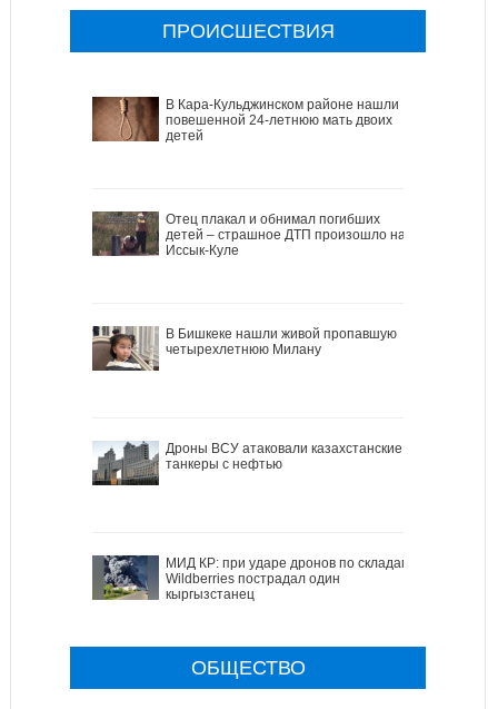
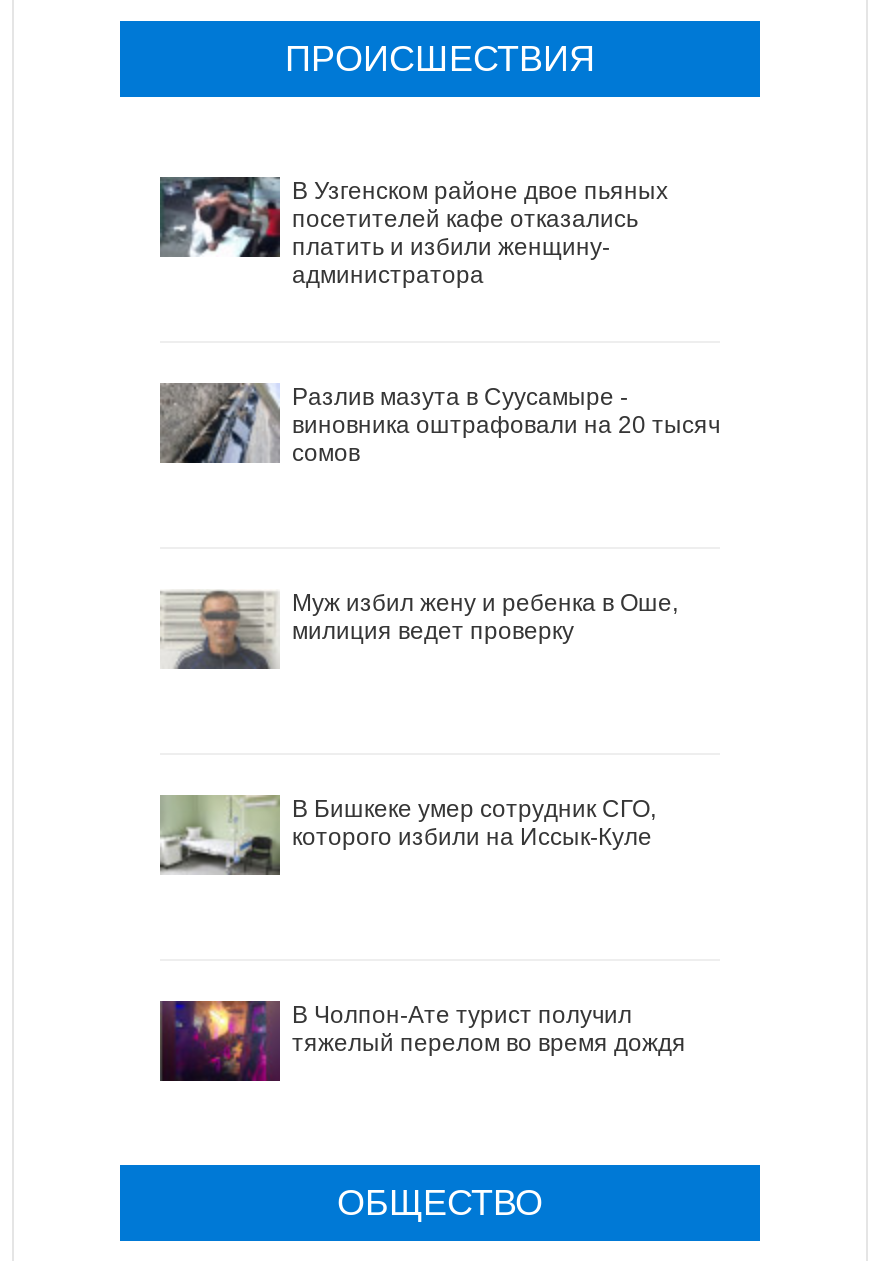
- [image]
- В Кара-Кульджинском районе нашли
- повешенной 24-летнюю мать двоих
- детей
+ [image]
+ В Узгенском районе двое пьяных
+ посетителей кафе отказались
+ платить и избили женщину-
+ администратора

- [image]
- Отец плакал и обнимал погибших
- детей – страшное ДТП произошло на
- Иссык-Куле
+ [image]
+ Разлив мазута в Суусамыре -
+ виновника оштрафовали на 20 тысяч
+ сомов

- [image]
- В Бишкеке нашли живой пропавшую
- четырехлетнюю Милану
+ [image]
+ Муж избил жену и ребенка в Оше,
+ милиция ведет проверку

- [image]
- Дроны ВСУ атаковали казахстанские
- танкеры с нефтью
+ [image]
+ В Бишкеке умер сотрудник СГО,
+ которого избили на Иссык-Куле

- [image]
- МИД КР: при ударе дронов по складам
- Wildberries пострадал один
- кыргызстанец
+ [image]
+ В Чолпон-Ате турист получил
+ тяжелый перелом во время дождя
